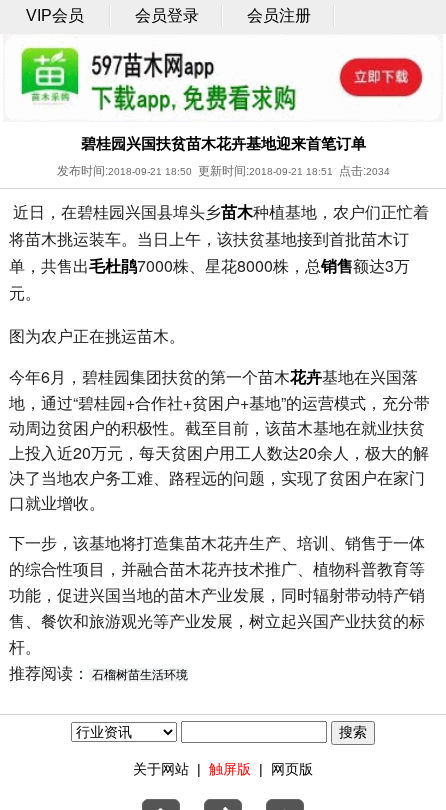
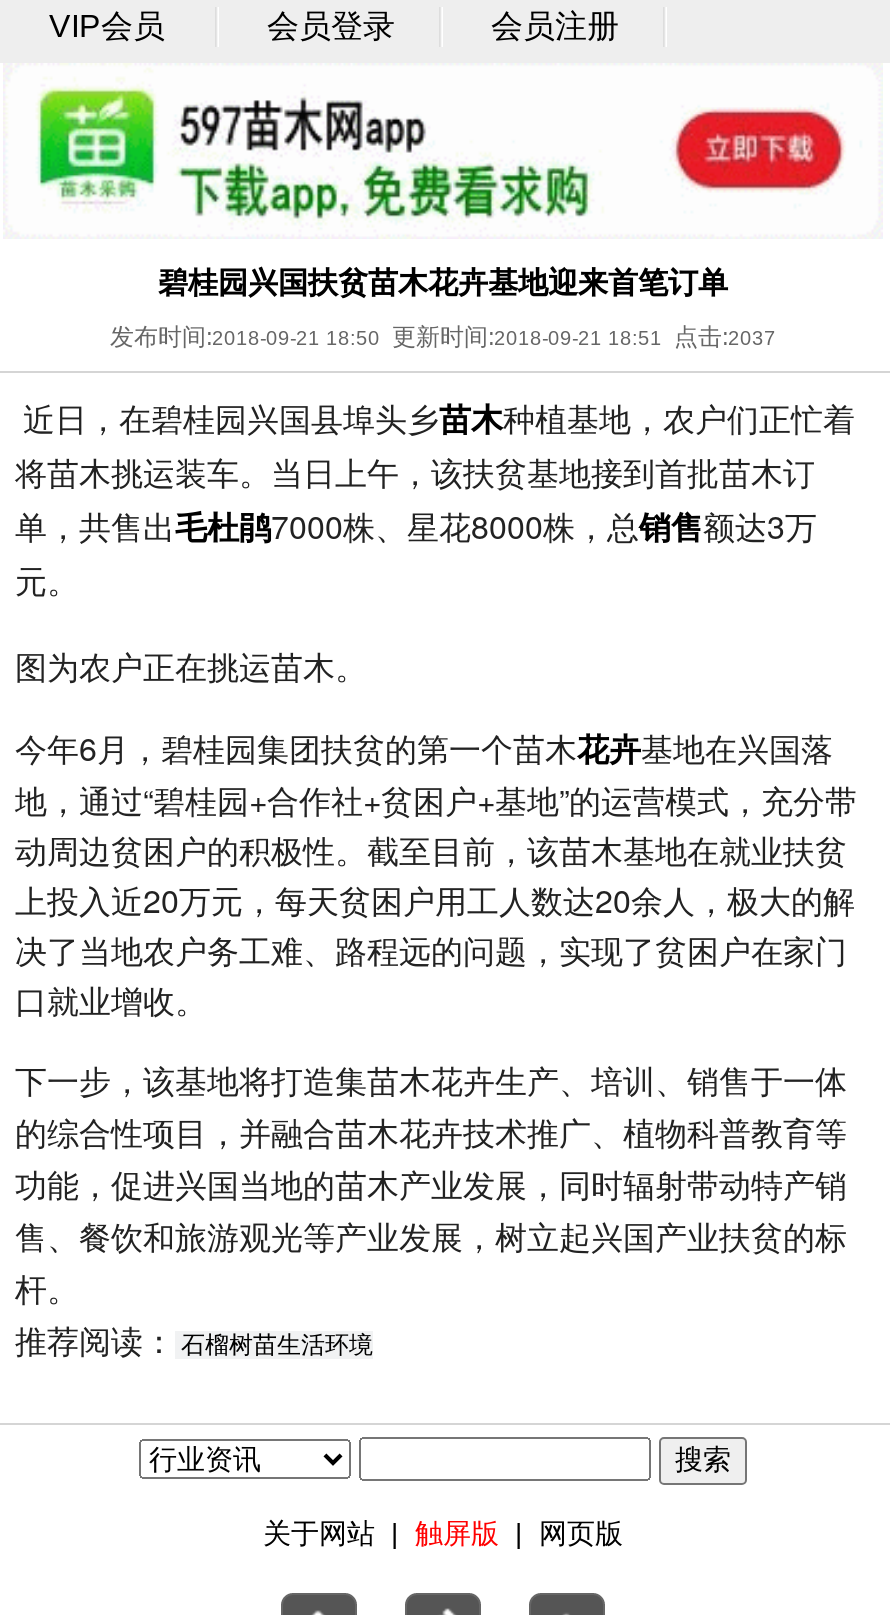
- 发布时间:2018-09-21 18:50更新时间:2018-09-21 18:51点击:2034
+ 发布时间:2018-09-21 18:50更新时间:2018-09-21 18:51点击:2037
